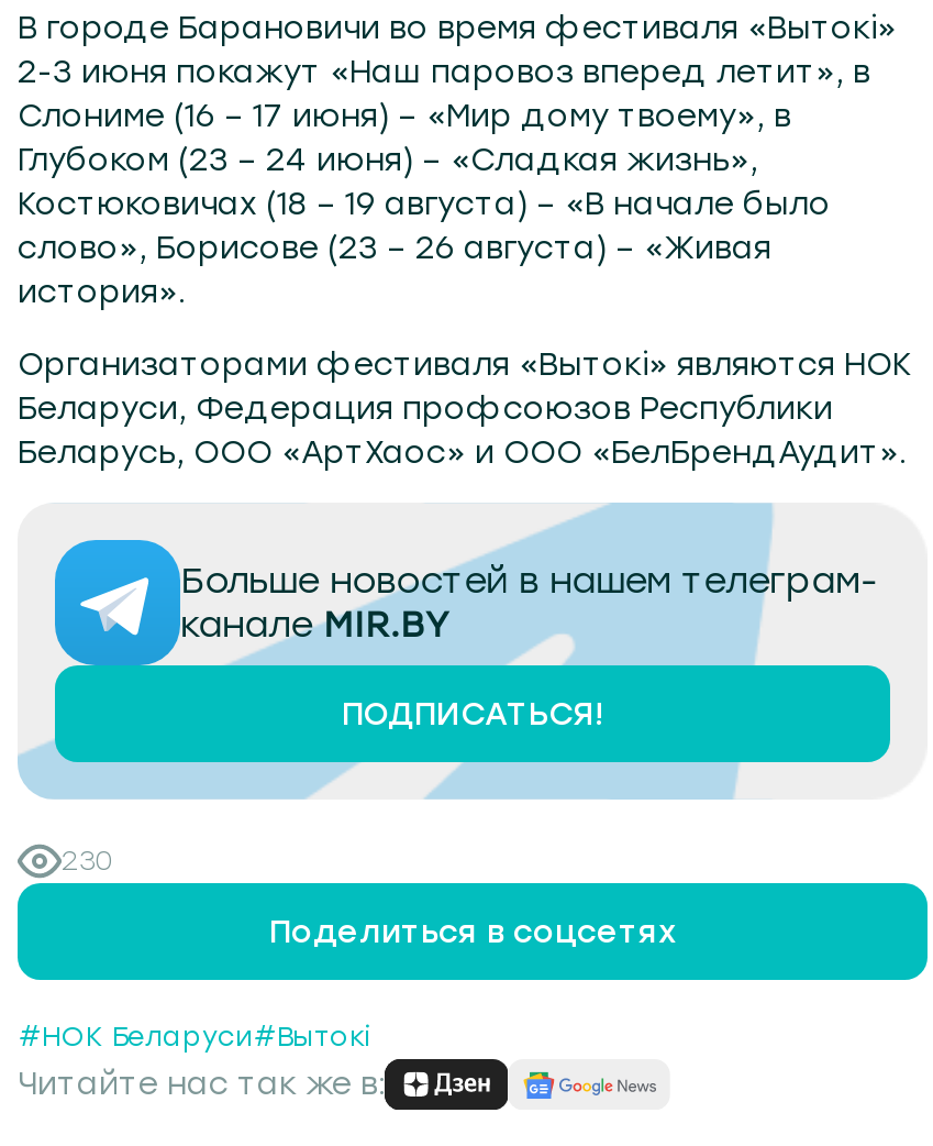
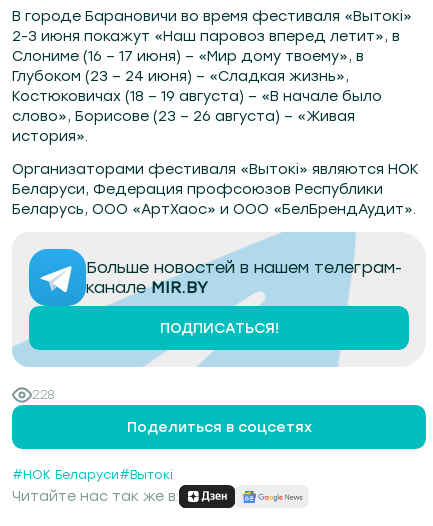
- 230
+ 228
